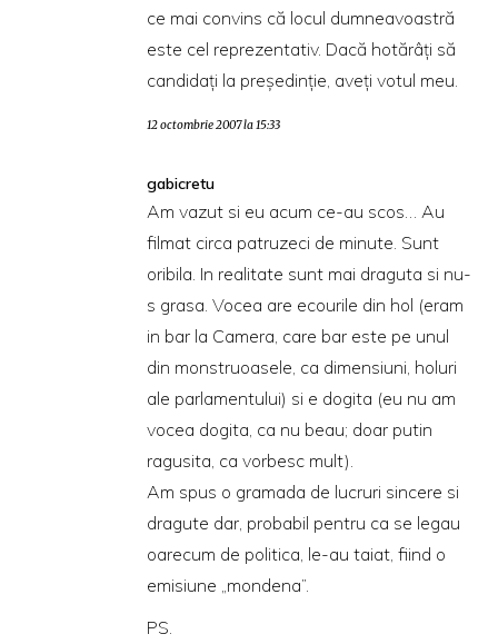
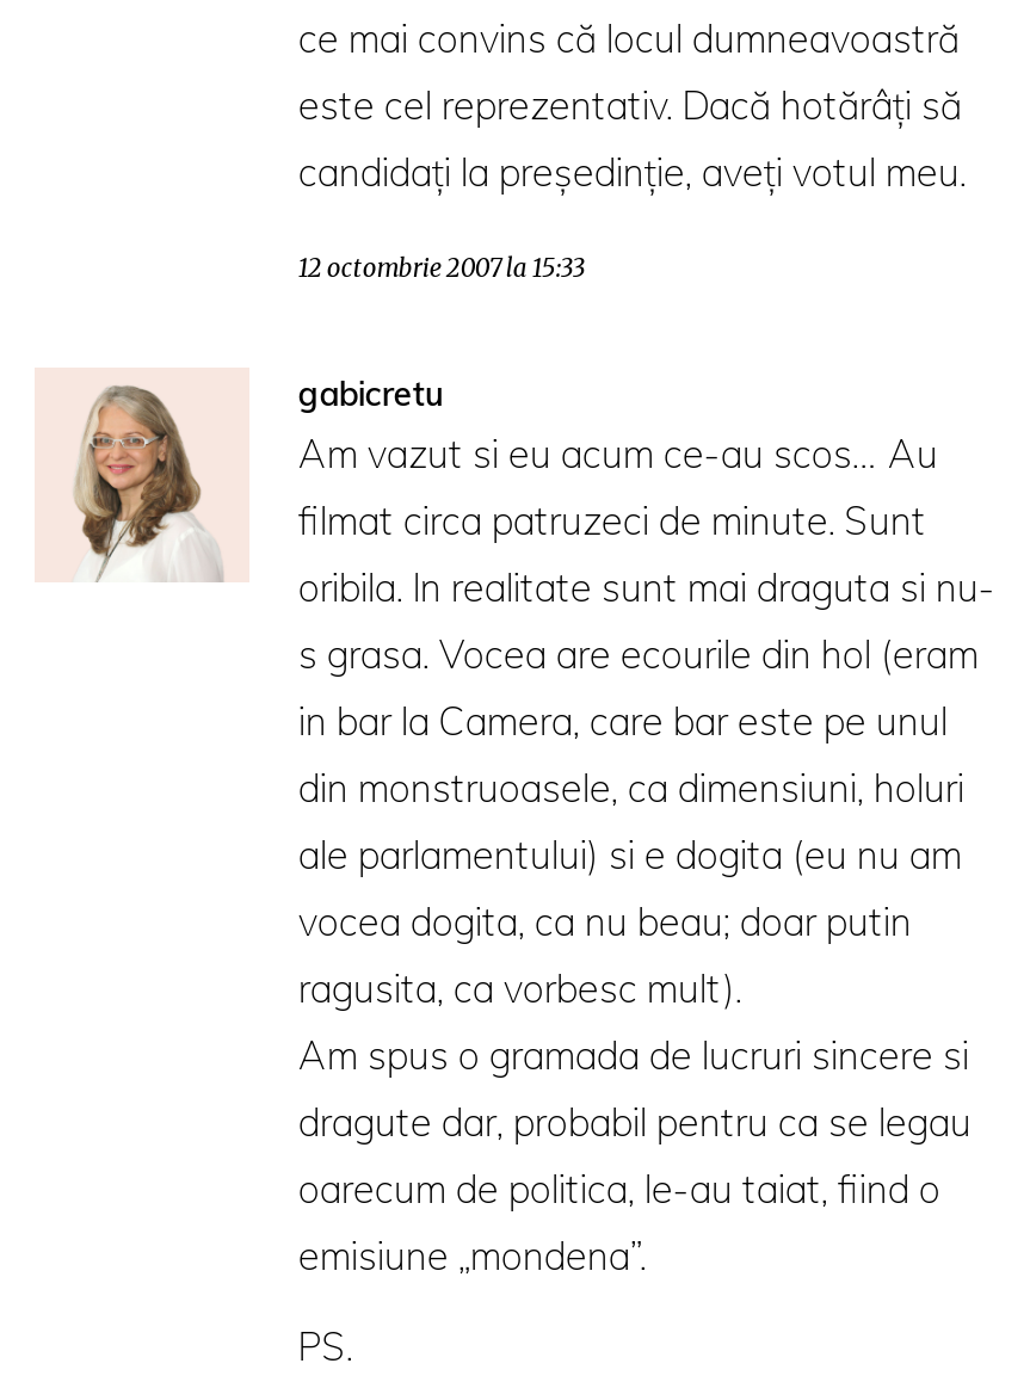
+ [image]
